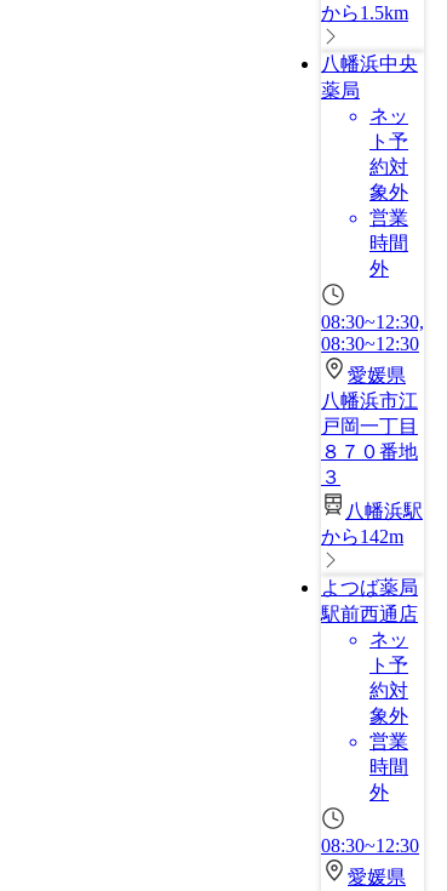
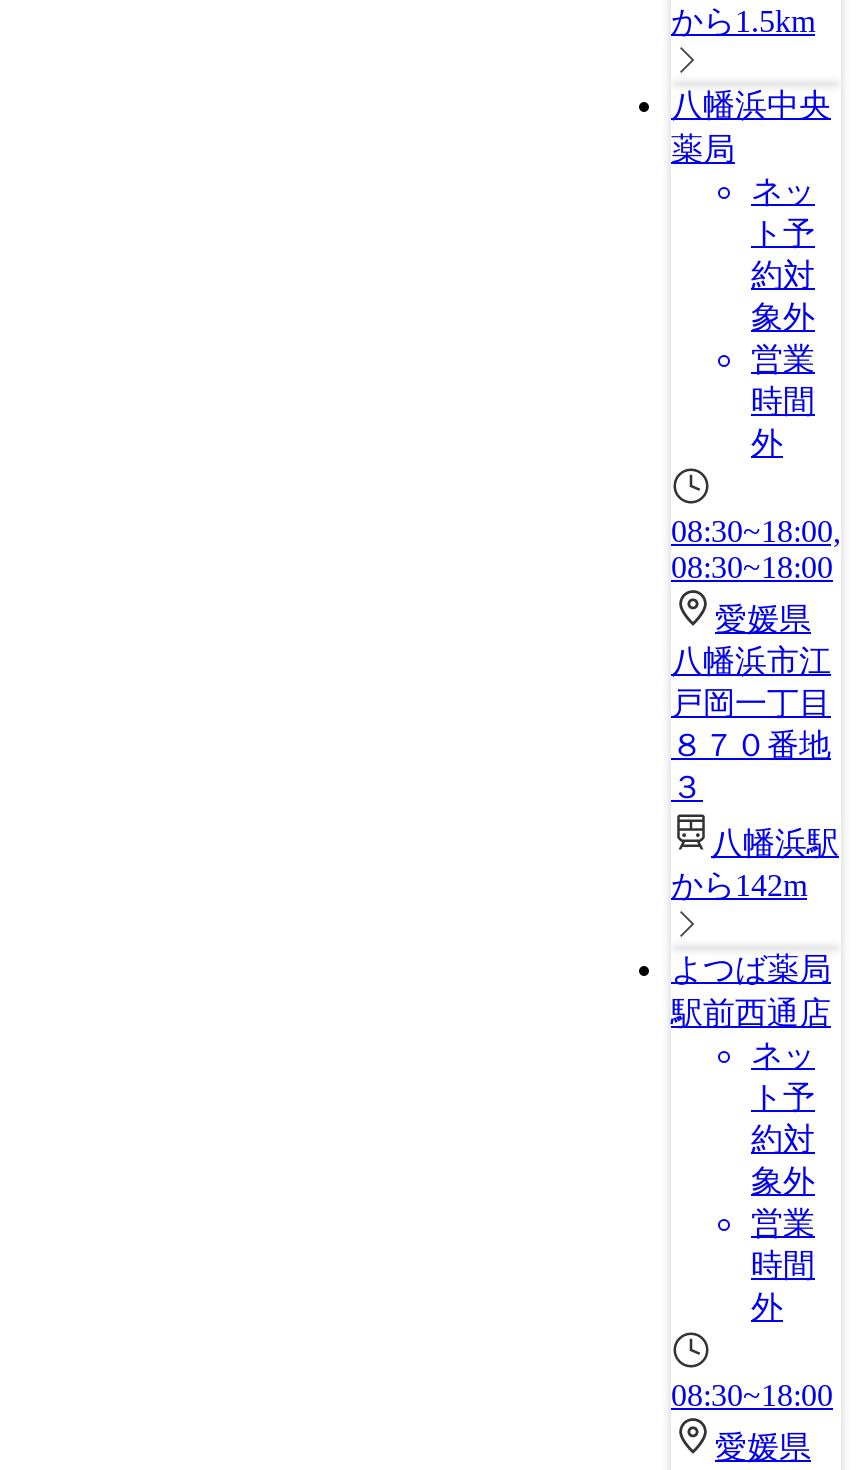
- 08:30~12:30,
+ 08:30~18:00,

- 08:30~12:30
+ 08:30~18:00

- 08:30~12:30
+ 08:30~18:00
